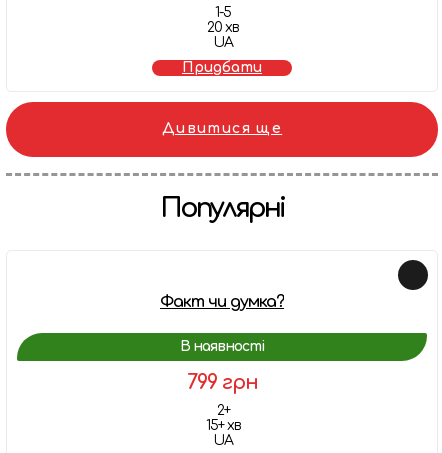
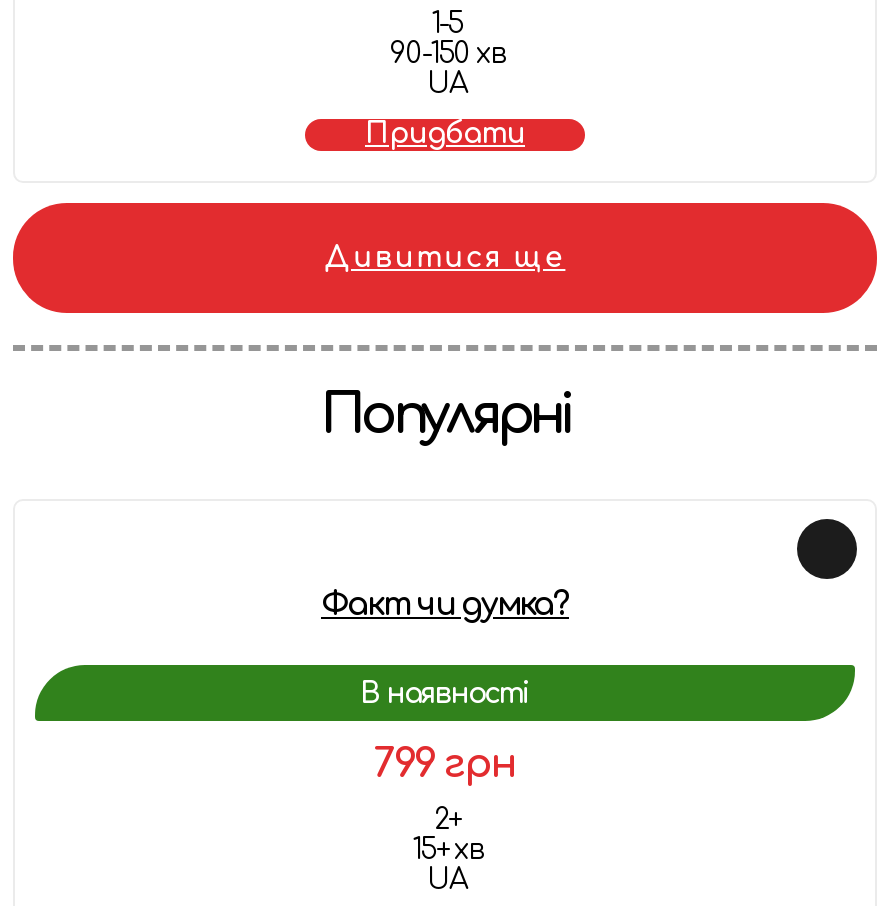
- 20 хв
+ 90-150 хв
